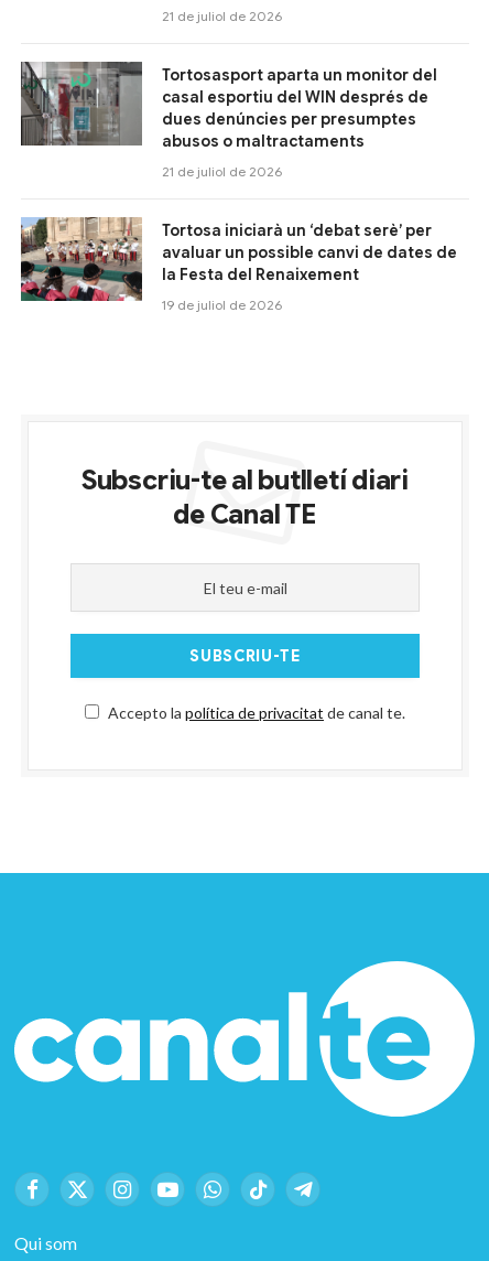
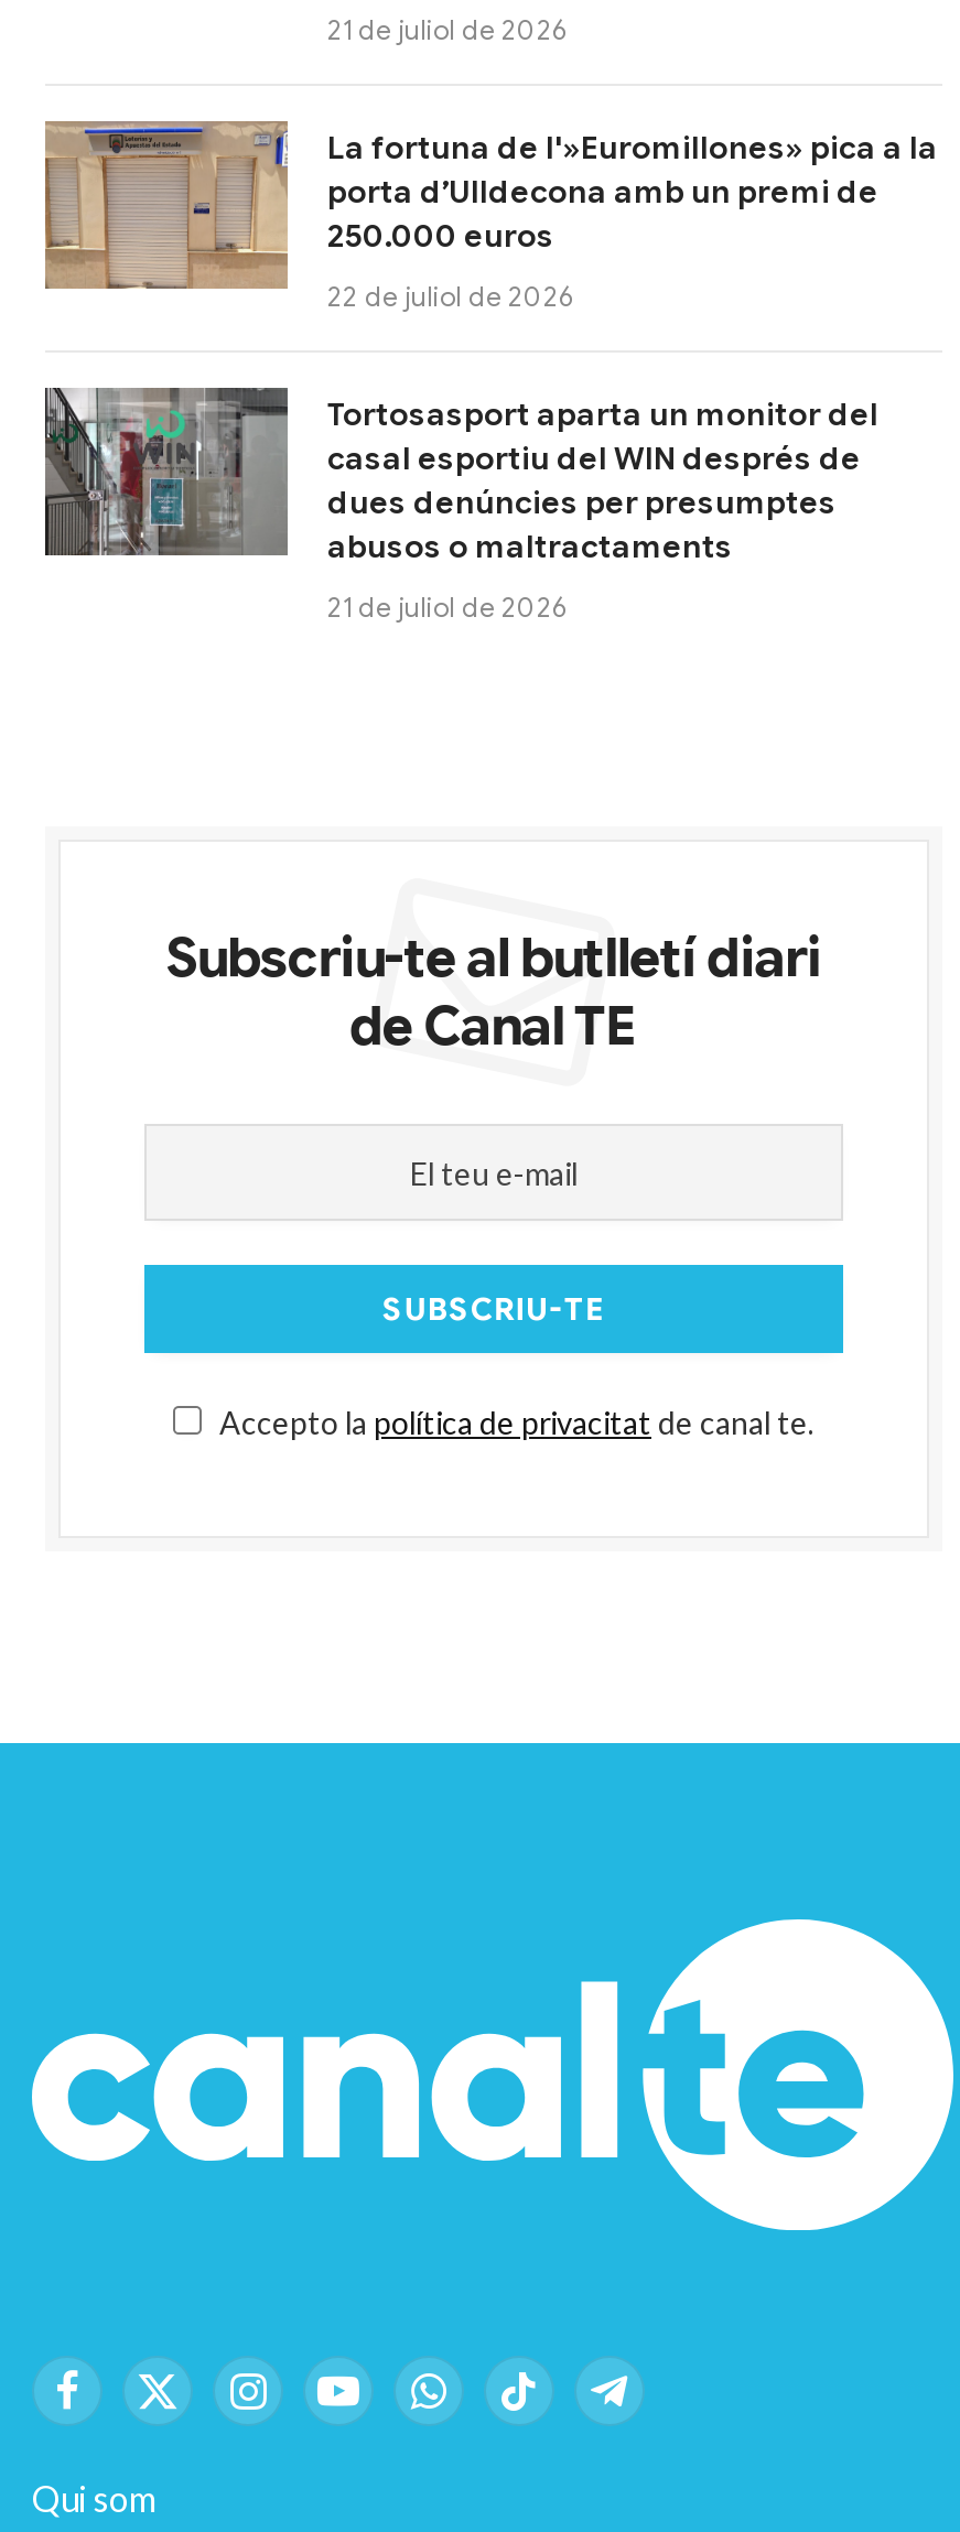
+ [image]
+ La fortuna de l'»Euromillones» pica a la
+ porta d’Ulldecona amb un premi de
+ 250.000 euros
+ 22 de juliol de 2026

moved down: [image] | Tortosasport aparta un monitor del | casal esportiu del WIN després de | dues denúncies per presumptes | abusos o maltractaments | 21 de juliol de 2026

- [image]
- Tortosa iniciarà un ‘debat serè’ per
- avaluar un possible canvi de dates de
- la Festa del Renaixement
- 19 de juliol de 2026
